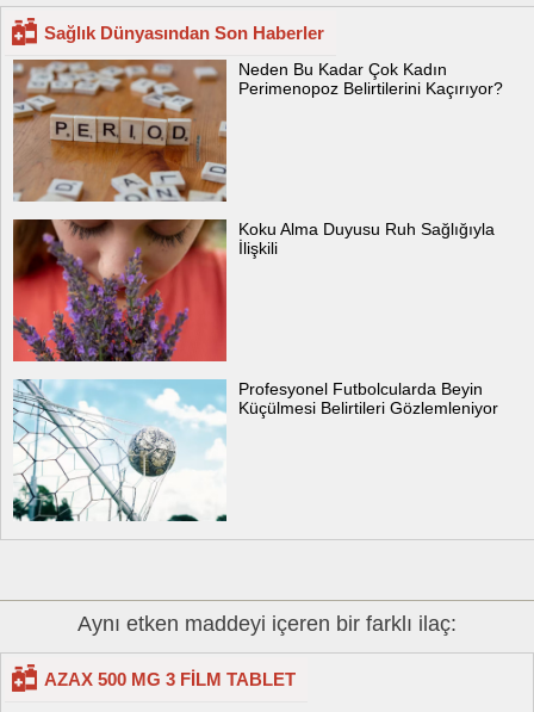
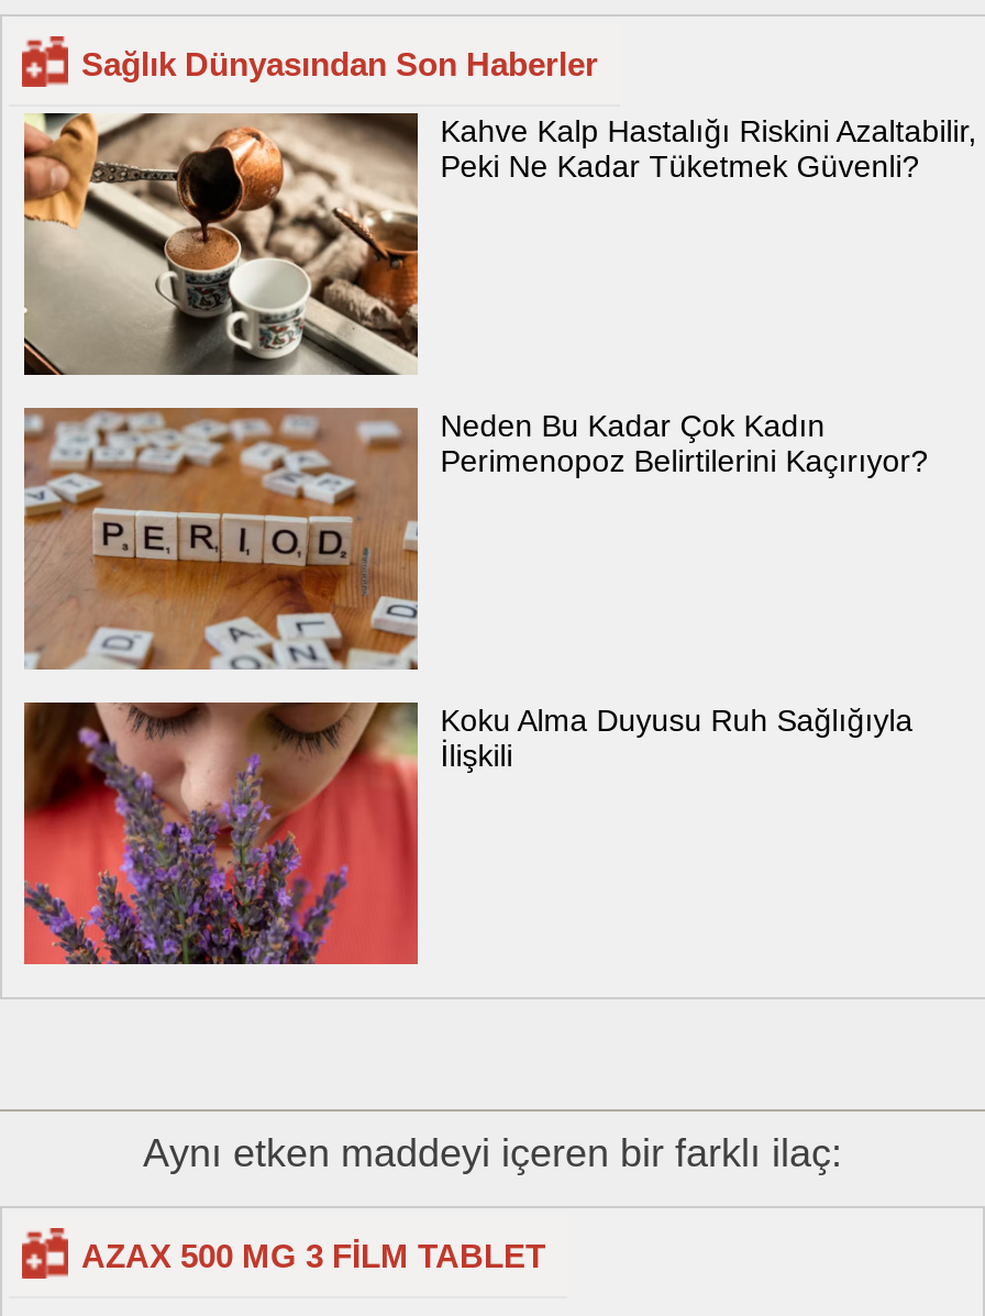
+ [image]
+ Kahve Kalp Hastalığı Riskini Azaltabilir,
+ Peki Ne Kadar Tüketmek Güvenli?

moved down: [image] | Neden Bu Kadar Çok Kadın | Perimenopoz Belirtilerini Kaçırıyor? | Koku Alma Duyusu Ruh Sağlığıyla | İlişkili

moved down: [image]

- [image]
- Profesyonel Futbolcularda Beyin
- Küçülmesi Belirtileri Gözlemleniyor
